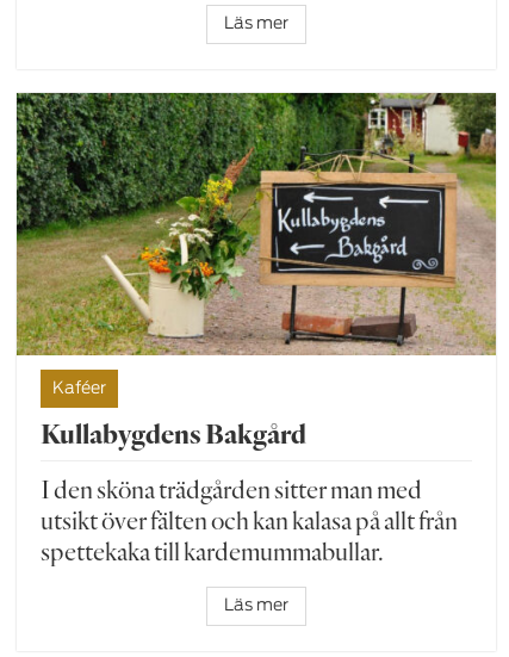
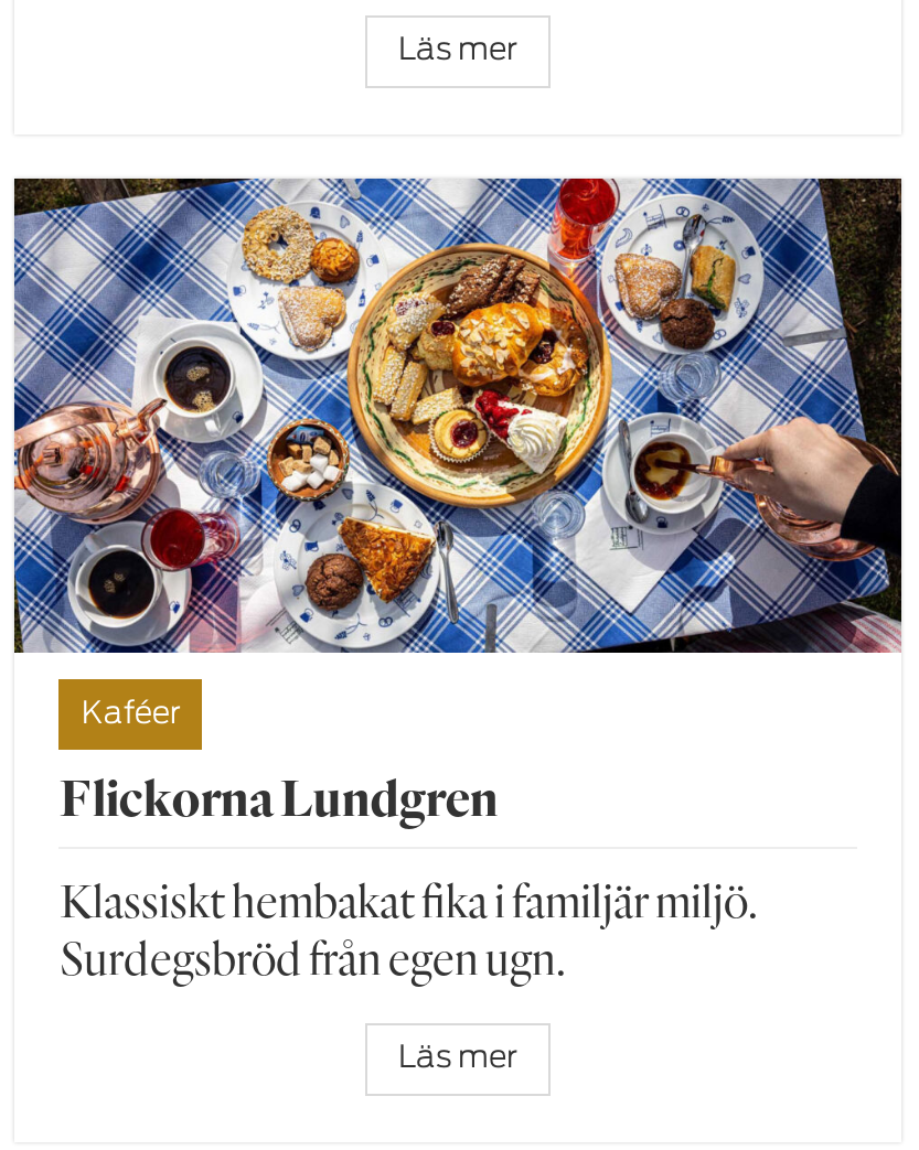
- [image]
+ [image]

- Kullabygdens Bakgård
+ Flickorna Lundgren

- I den sköna trädgården sitter man med
- utsikt över fälten och kan kalasa på allt från
- spettekaka till kardemummabullar.
+ Klassiskt hembakat fika i familjär miljö.
+ Surdegsbröd från egen ugn.
